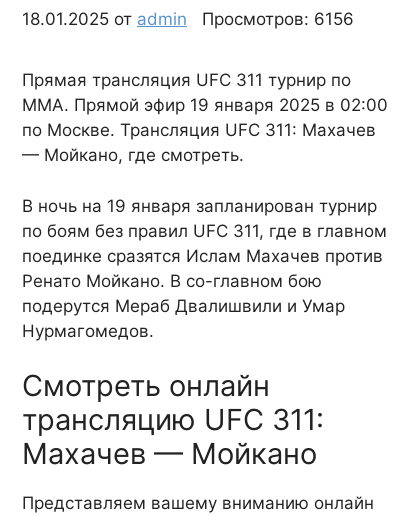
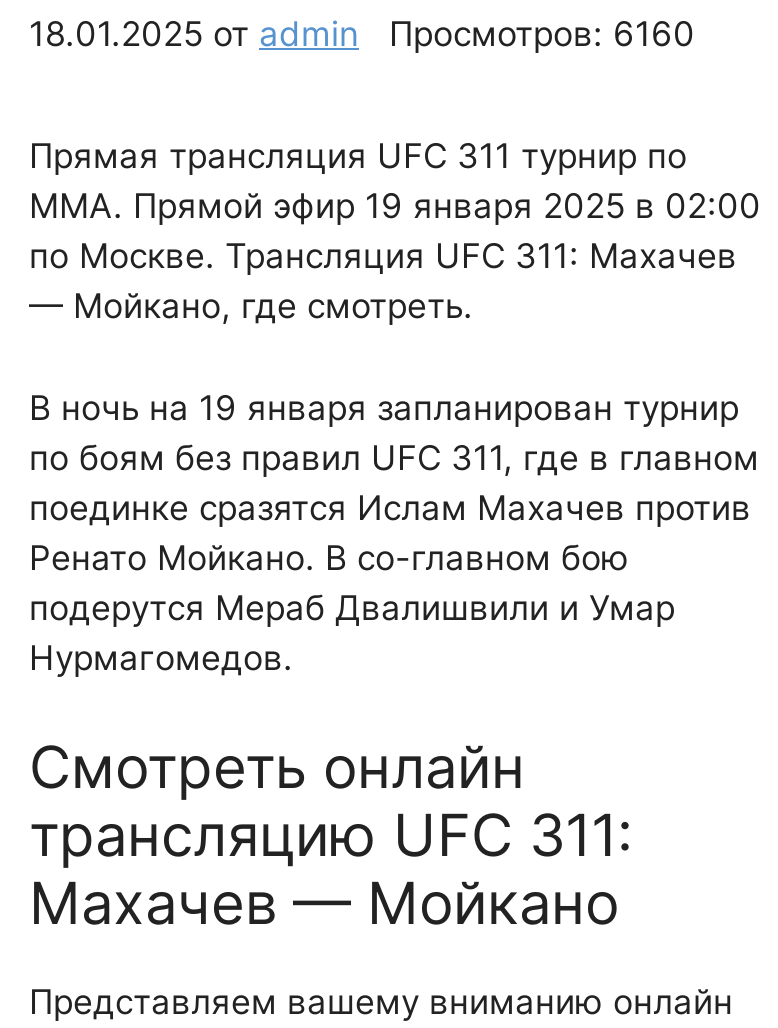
- Просмотров: 6156
+ Просмотров: 6160
